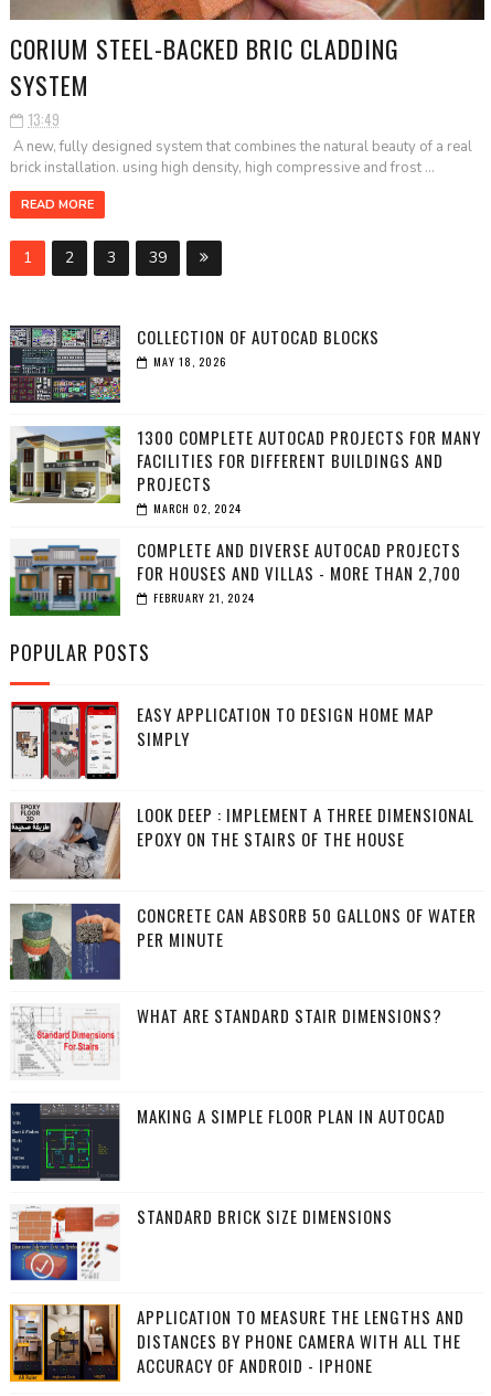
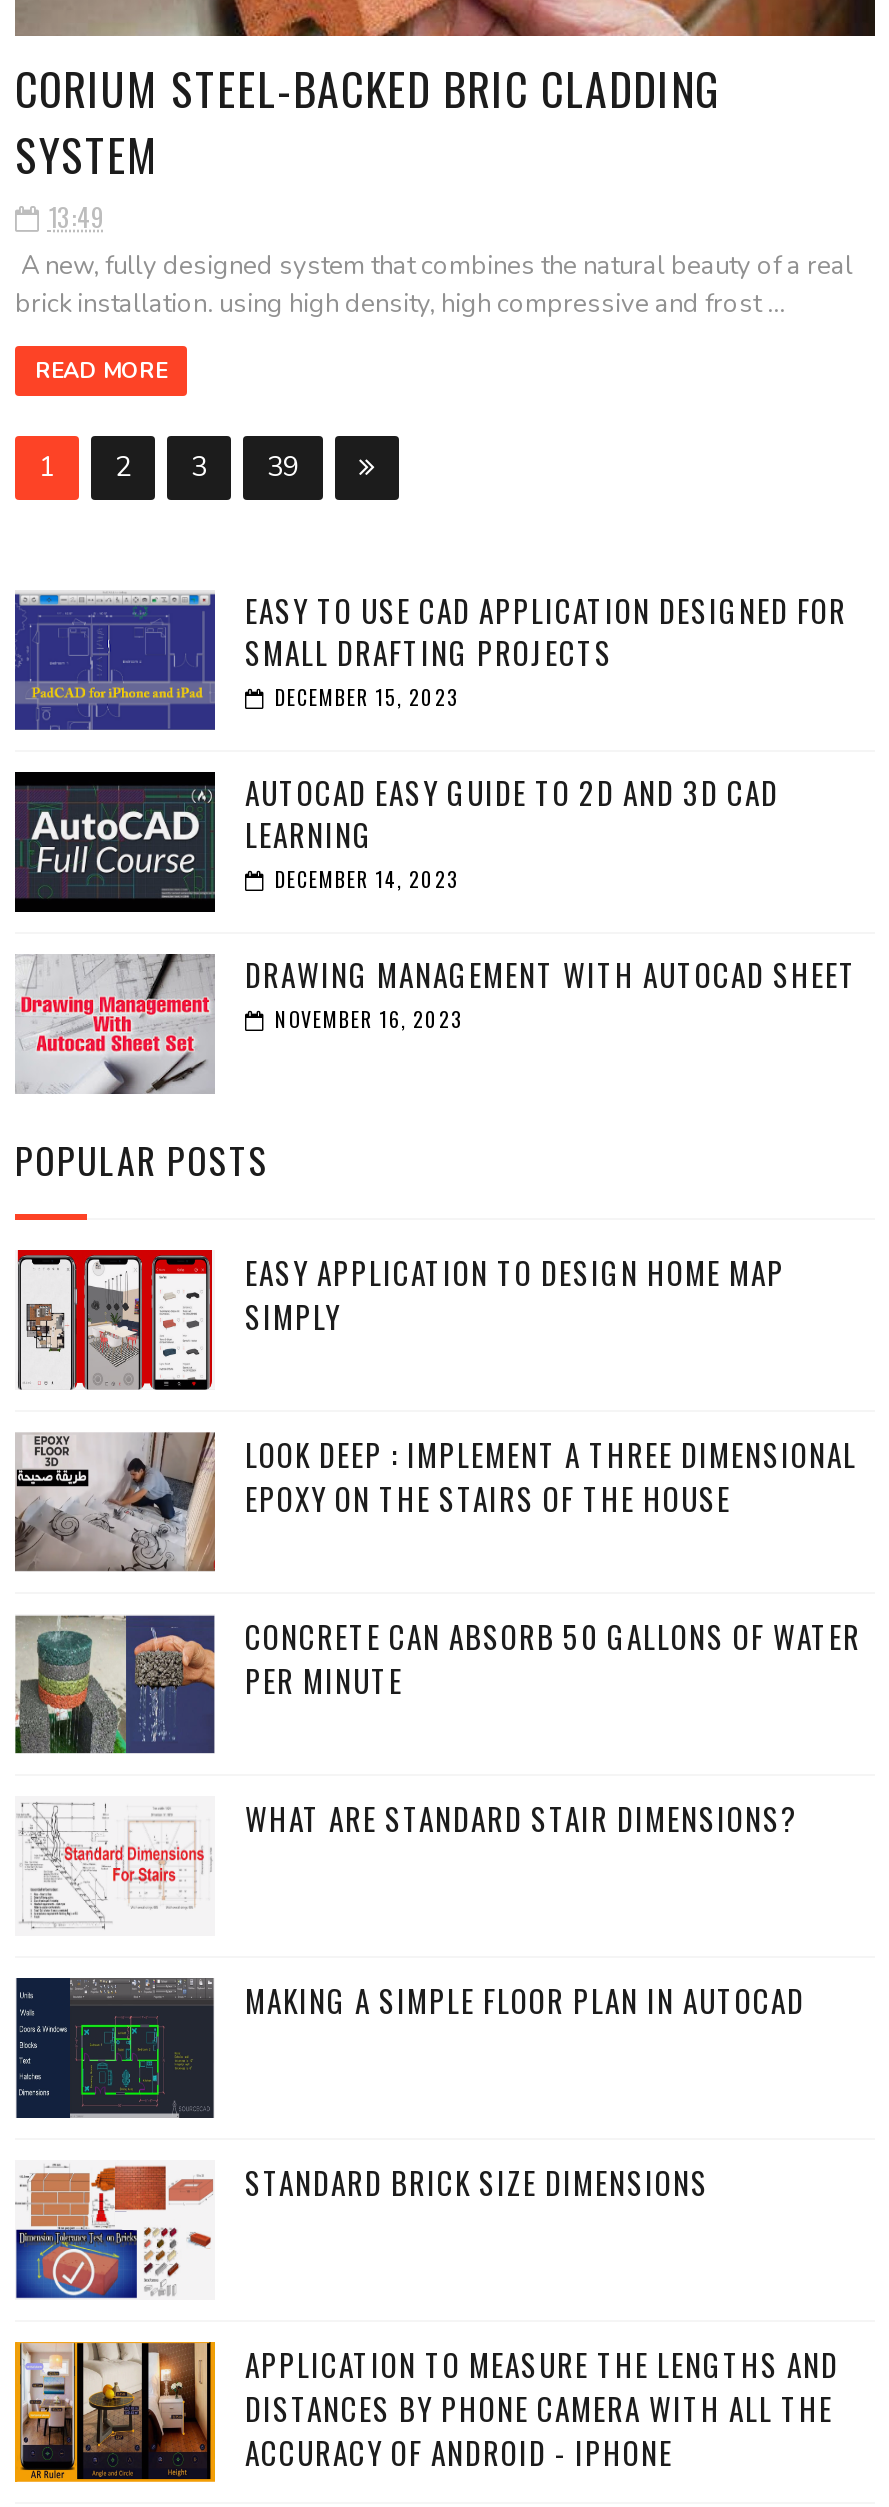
- [image]
- COLLECTION OF AUTOCAD BLOCKS
- MAY 18, 2026
+ [image]
+ EASY TO USE CAD APPLICATION DESIGNED FOR
+ SMALL DRAFTING PROJECTS
+ DECEMBER 15, 2023

- [image]
- 1300 COMPLETE AUTOCAD PROJECTS FOR MANY
- FACILITIES FOR DIFFERENT BUILDINGS AND
- PROJECTS
- MARCH 02, 2024
+ [image]
+ AUTOCAD EASY GUIDE TO 2D AND 3D CAD
+ LEARNING
+ DECEMBER 14, 2023

- [image]
- COMPLETE AND DIVERSE AUTOCAD PROJECTS
- FOR HOUSES AND VILLAS - MORE THAN 2,700
- FEBRUARY 21, 2024
+ [image]
+ DRAWING MANAGEMENT WITH AUTOCAD SHEET
+ NOVEMBER 16, 2023
